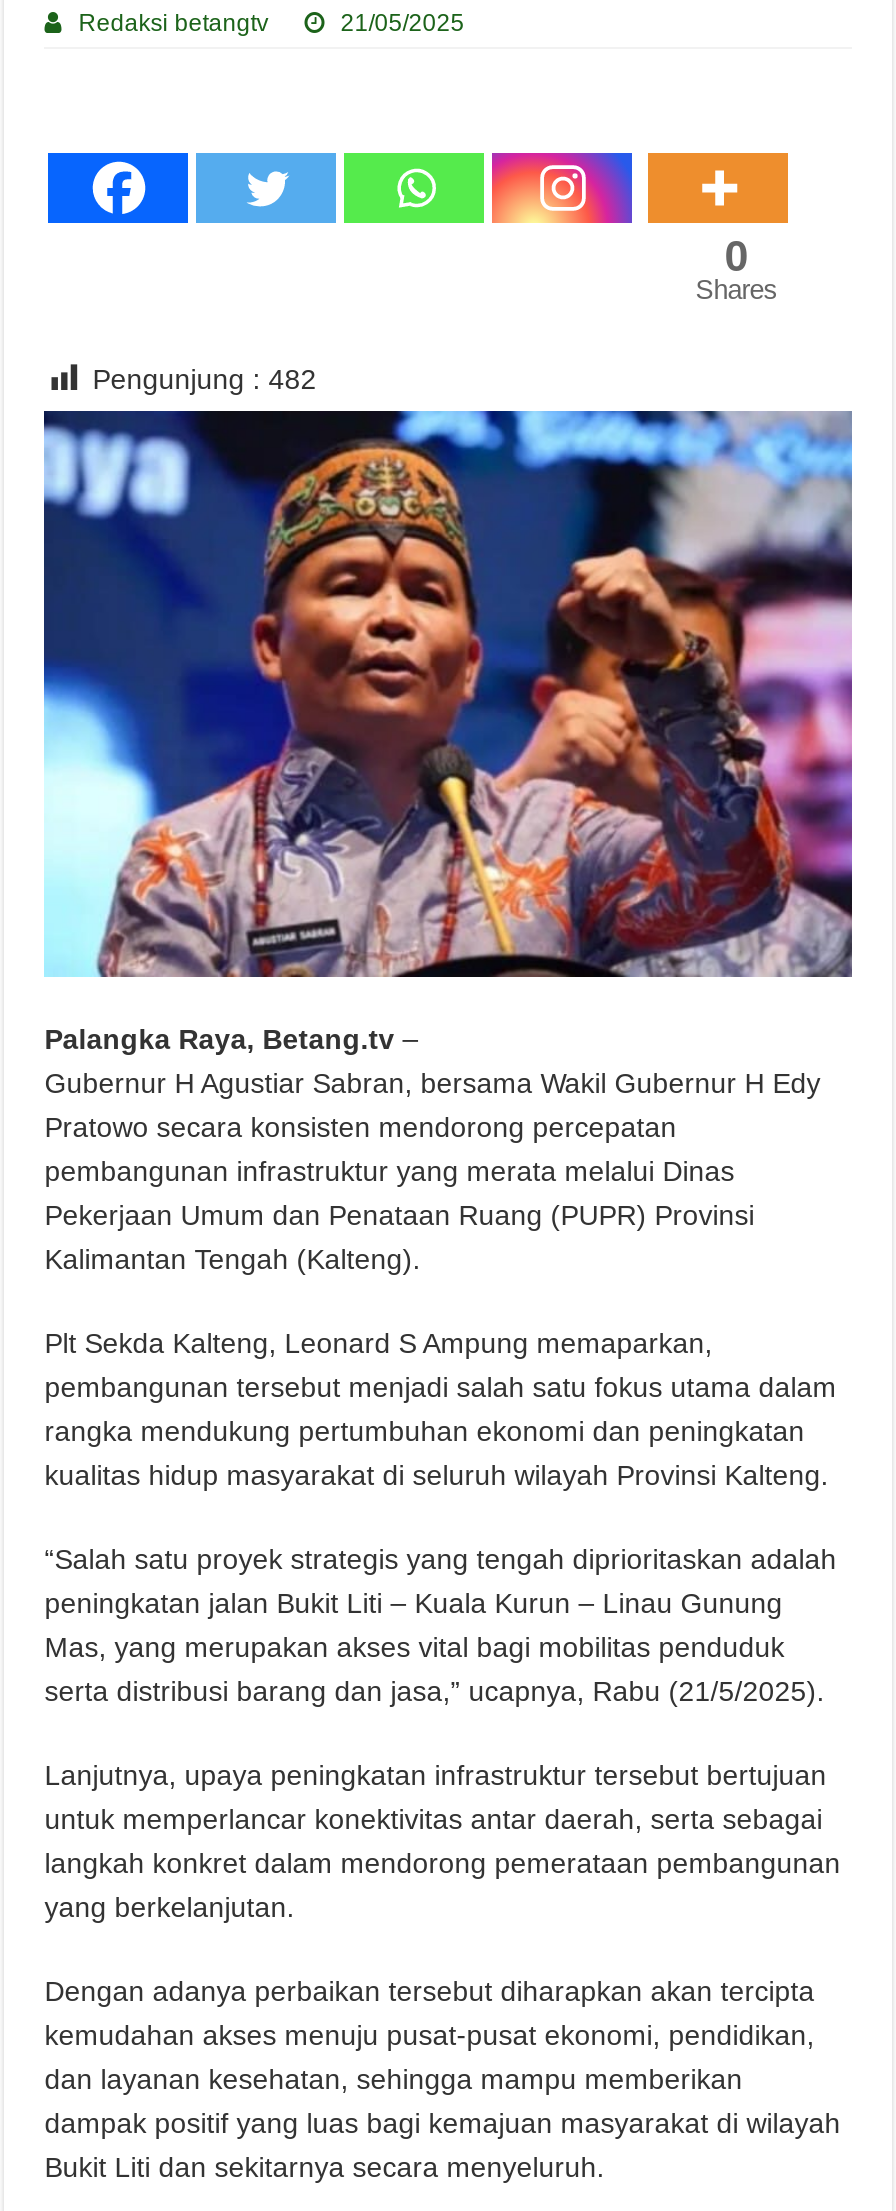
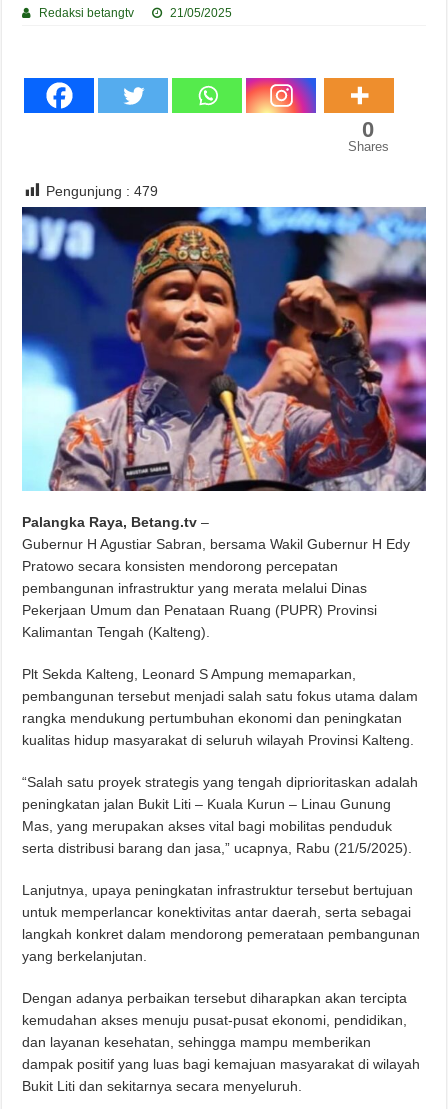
- Pengunjung : 482
+ Pengunjung : 479
